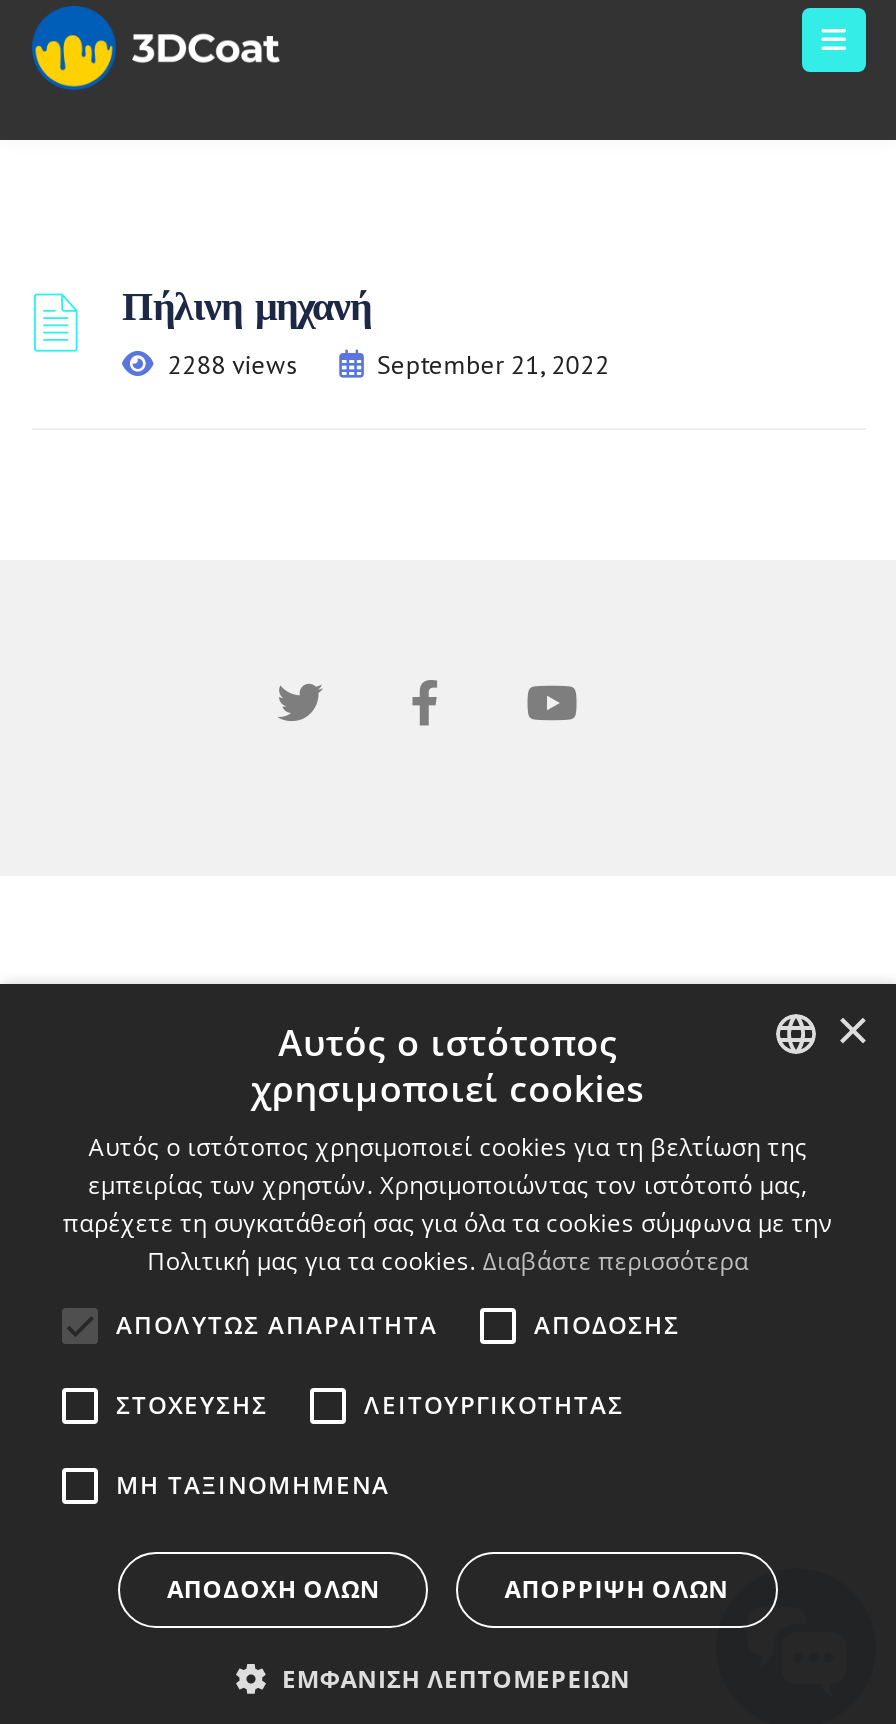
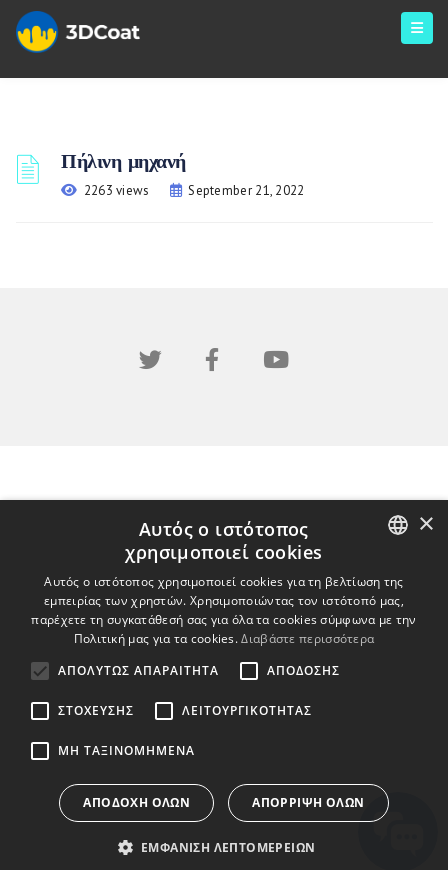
- 2288 views
+ 2263 views
